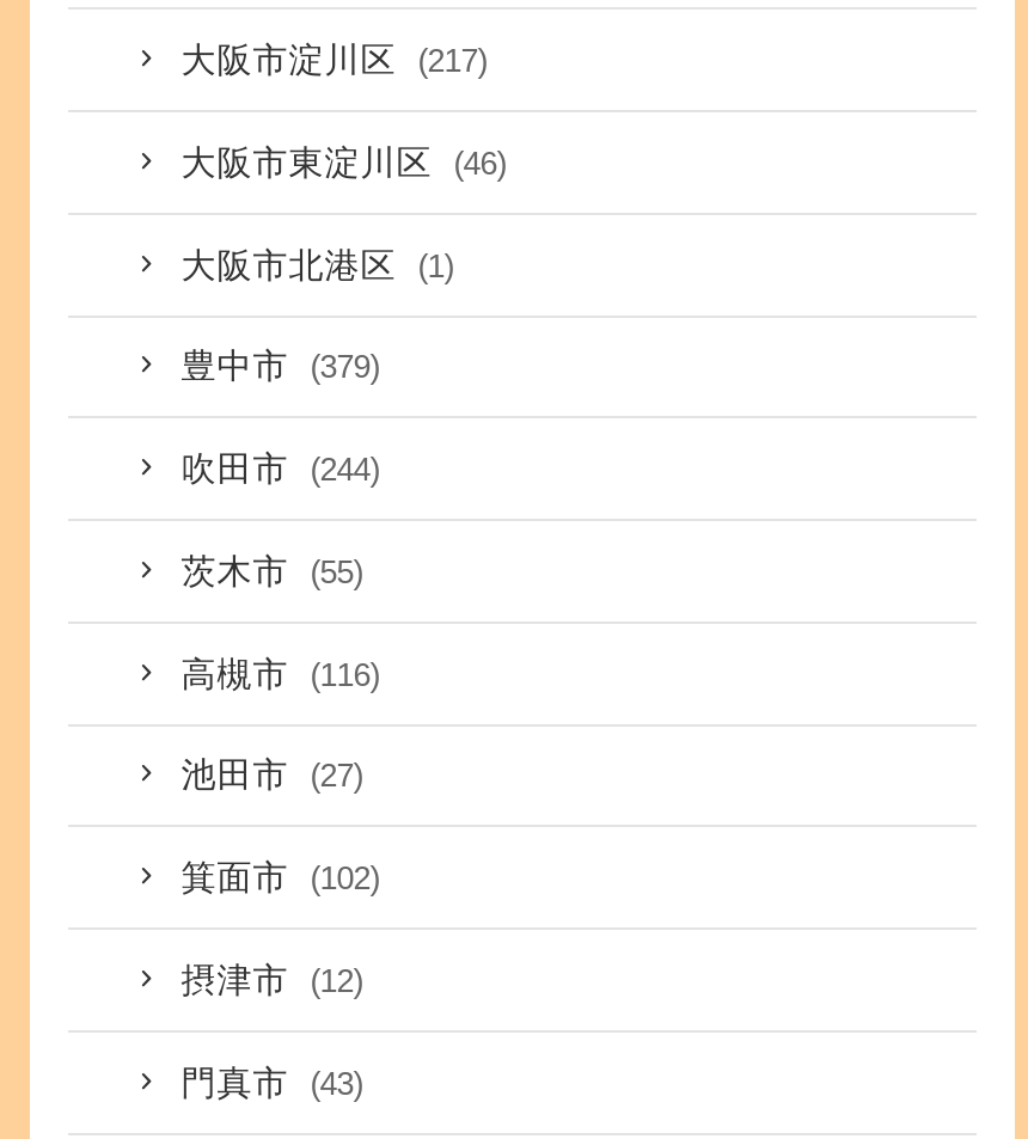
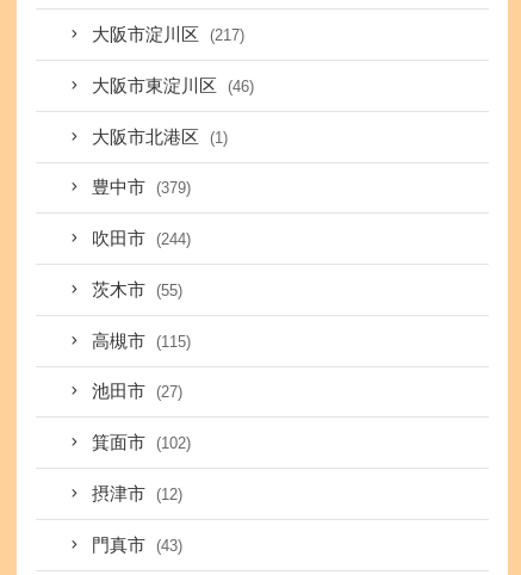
- 高槻市 (116)
+ 高槻市 (115)
